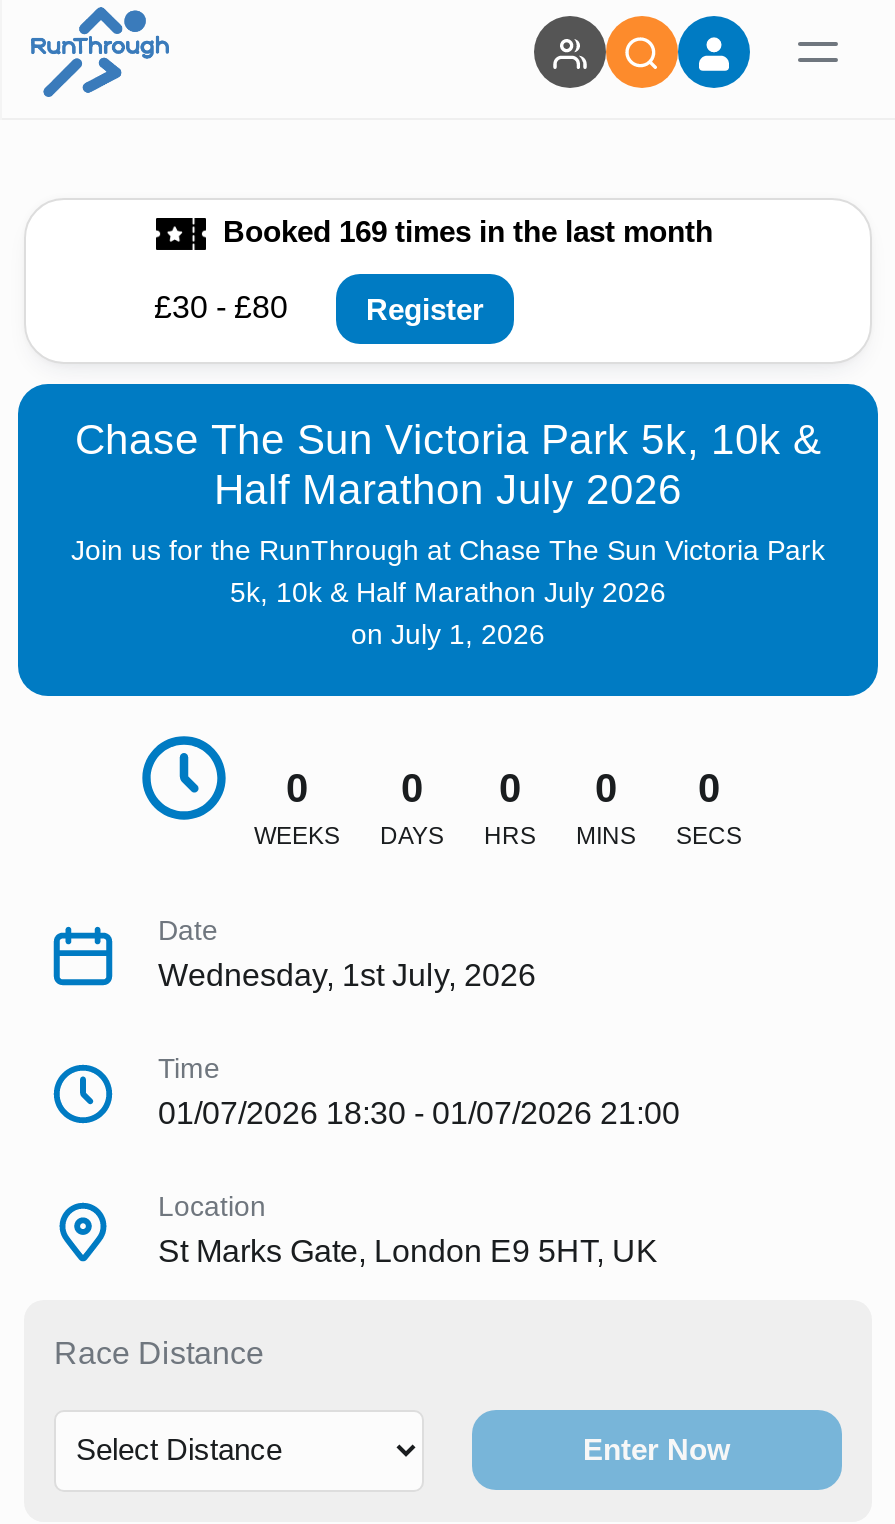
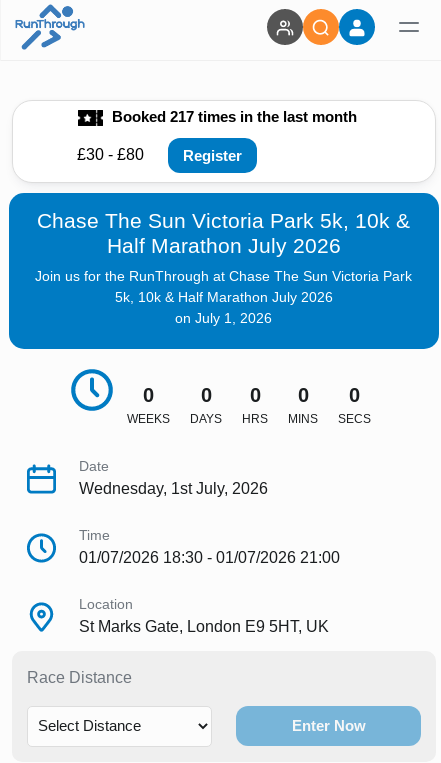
- Booked 169 times in the last month
+ Booked 217 times in the last month
